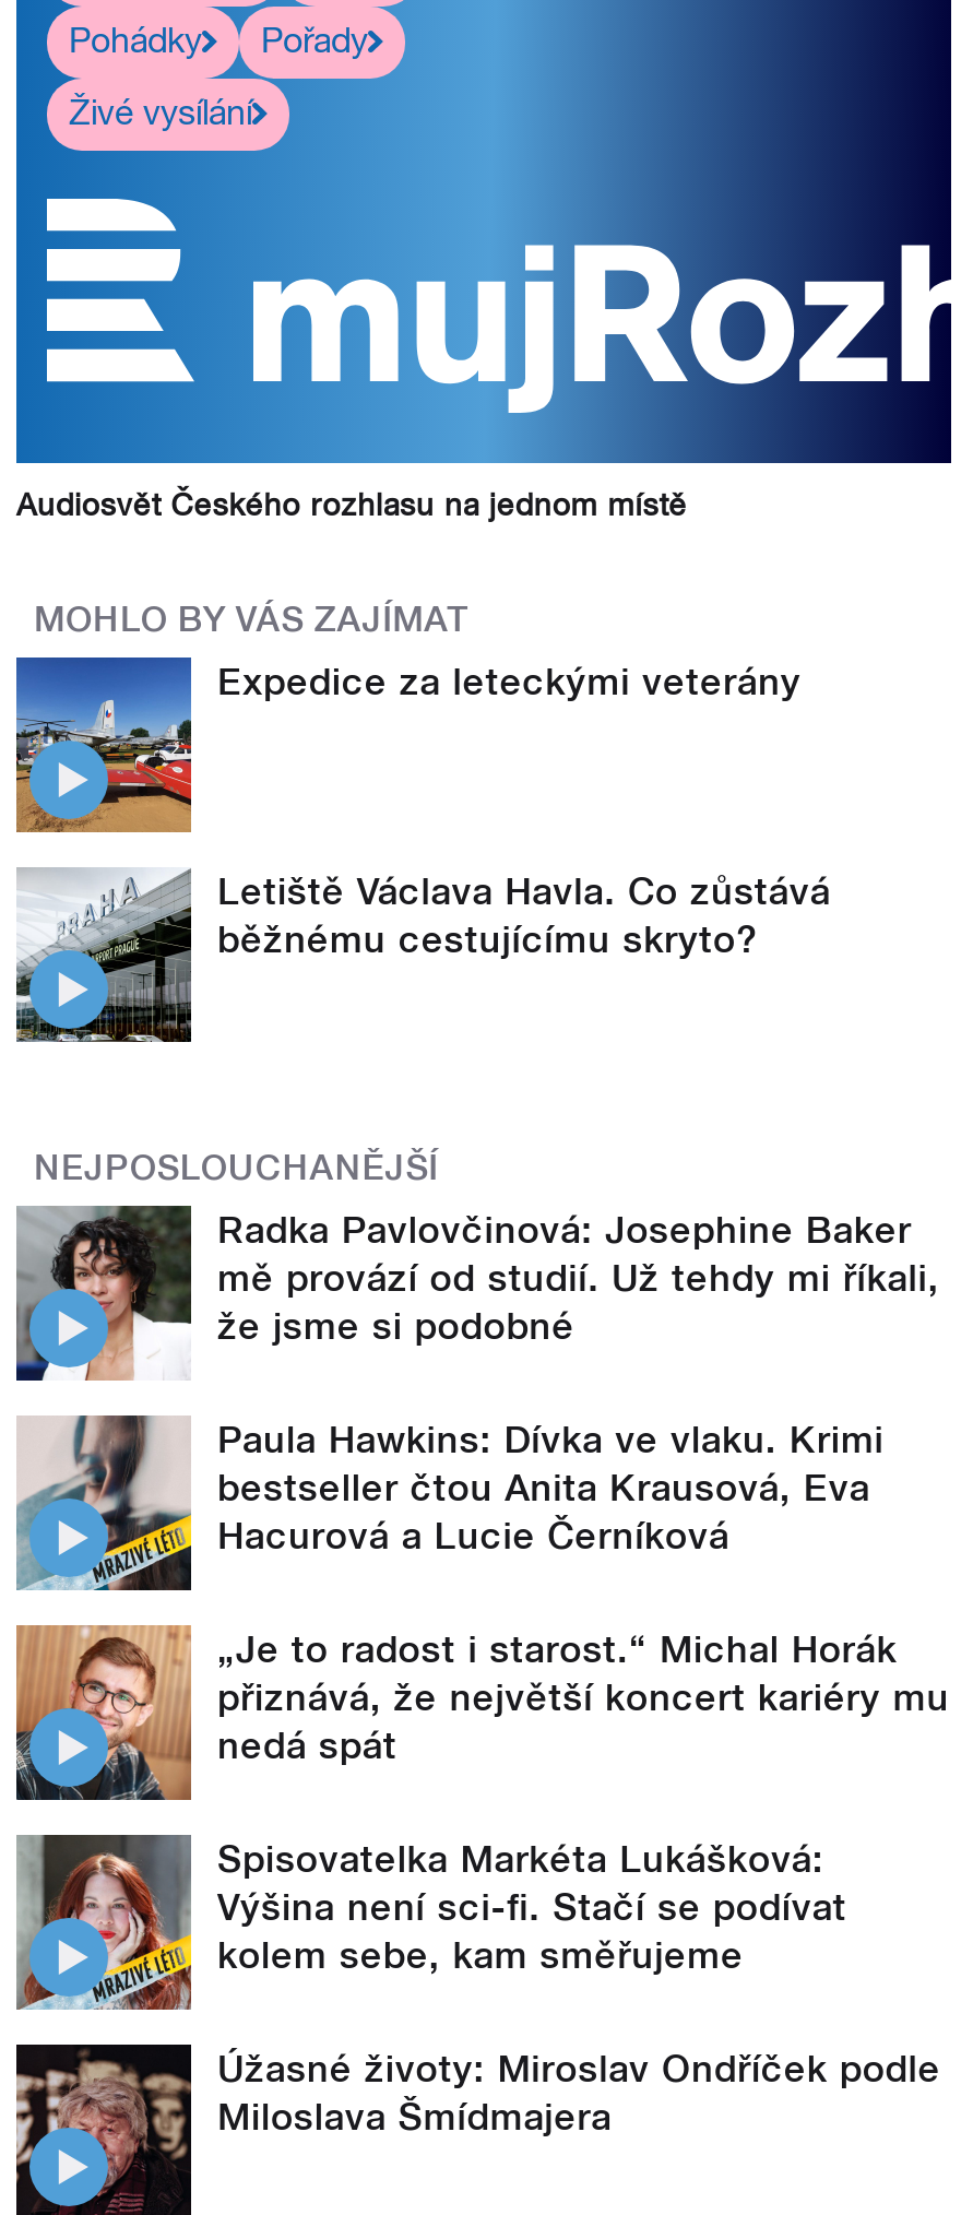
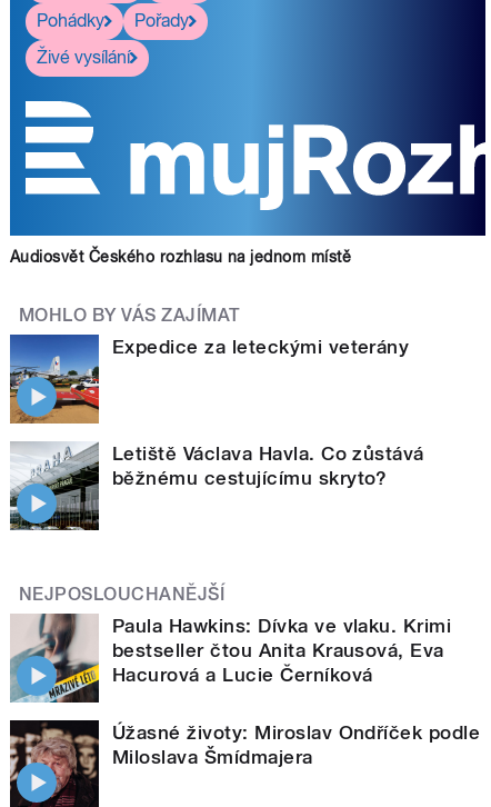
- [image]
- Radka Pavlovčinová: Josephine Baker
- mě provází od studií. Už tehdy mi říkali,
- že jsme si podobné

- [image]
- „Je to radost i starost.“ Michal Horák
- přiznává, že největší koncert kariéry mu
- nedá spát
- Spisovatelka Markéta Lukášková:
- Výšina není sci-fi. Stačí se podívat
- kolem sebe, kam směřujeme

- [image]
